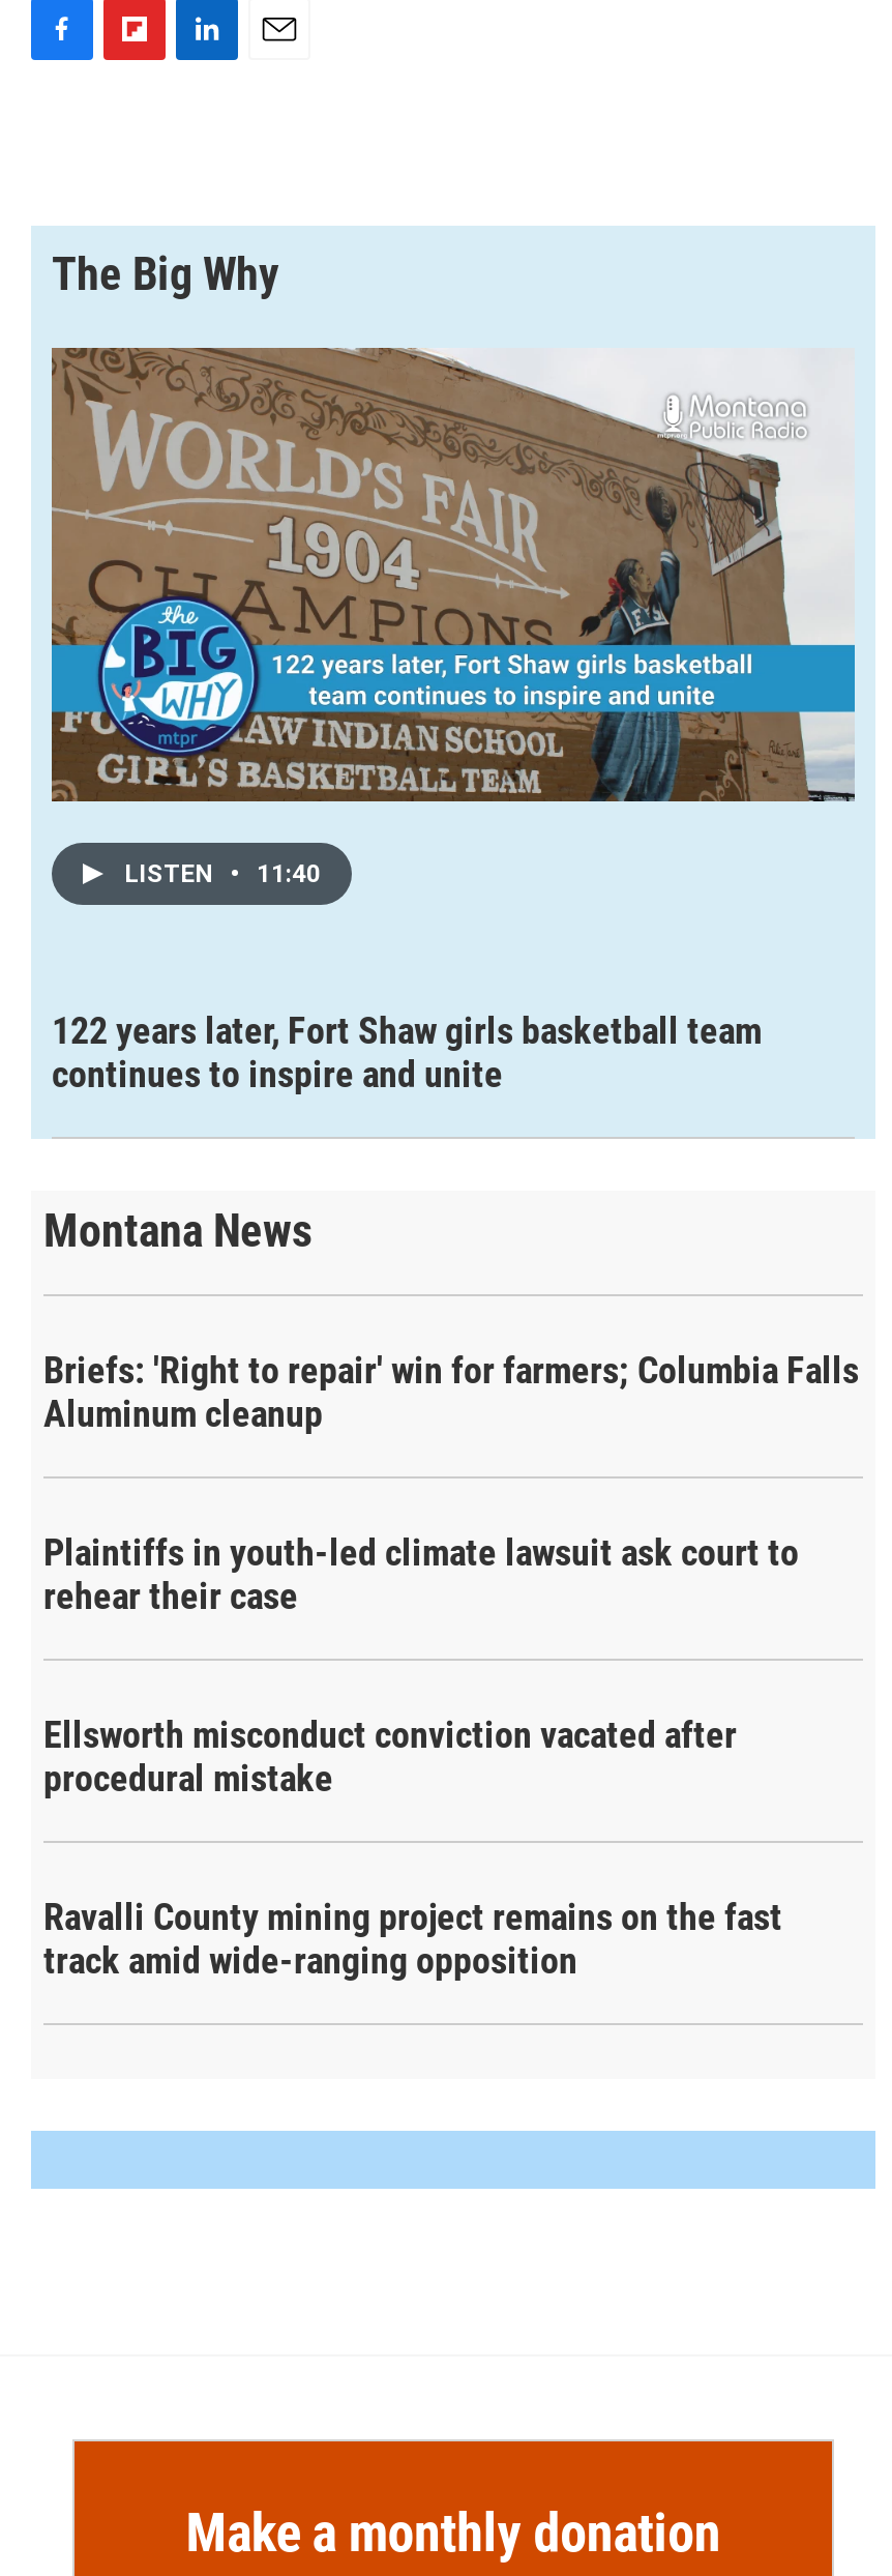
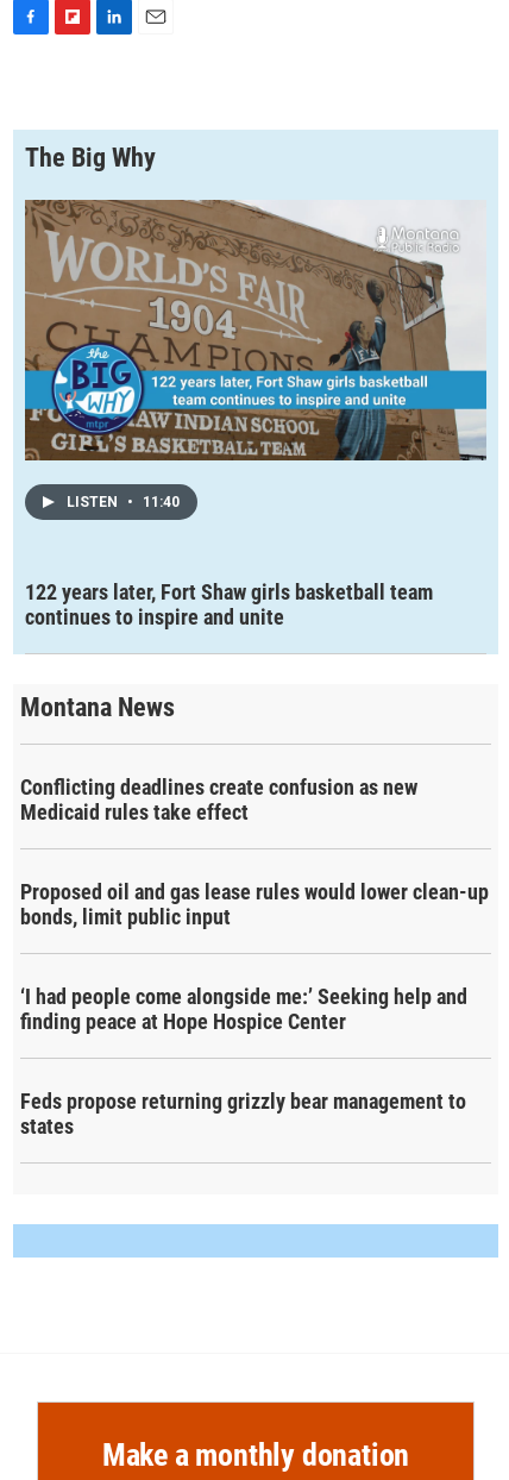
- Briefs: 'Right to repair' win for farmers; Columbia Falls
- Aluminum cleanup
+ Conflicting deadlines create confusion as new
+ Medicaid rules take effect

- Plaintiffs in youth-led climate lawsuit ask court to
- rehear their case
+ Proposed oil and gas lease rules would lower clean-up
+ bonds, limit public input

- Ellsworth misconduct conviction vacated after
- procedural mistake
+ ‘I had people come alongside me:’ Seeking help and
+ finding peace at Hope Hospice Center

- Ravalli County mining project remains on the fast
- track amid wide-ranging opposition
+ Feds propose returning grizzly bear management to
+ states
